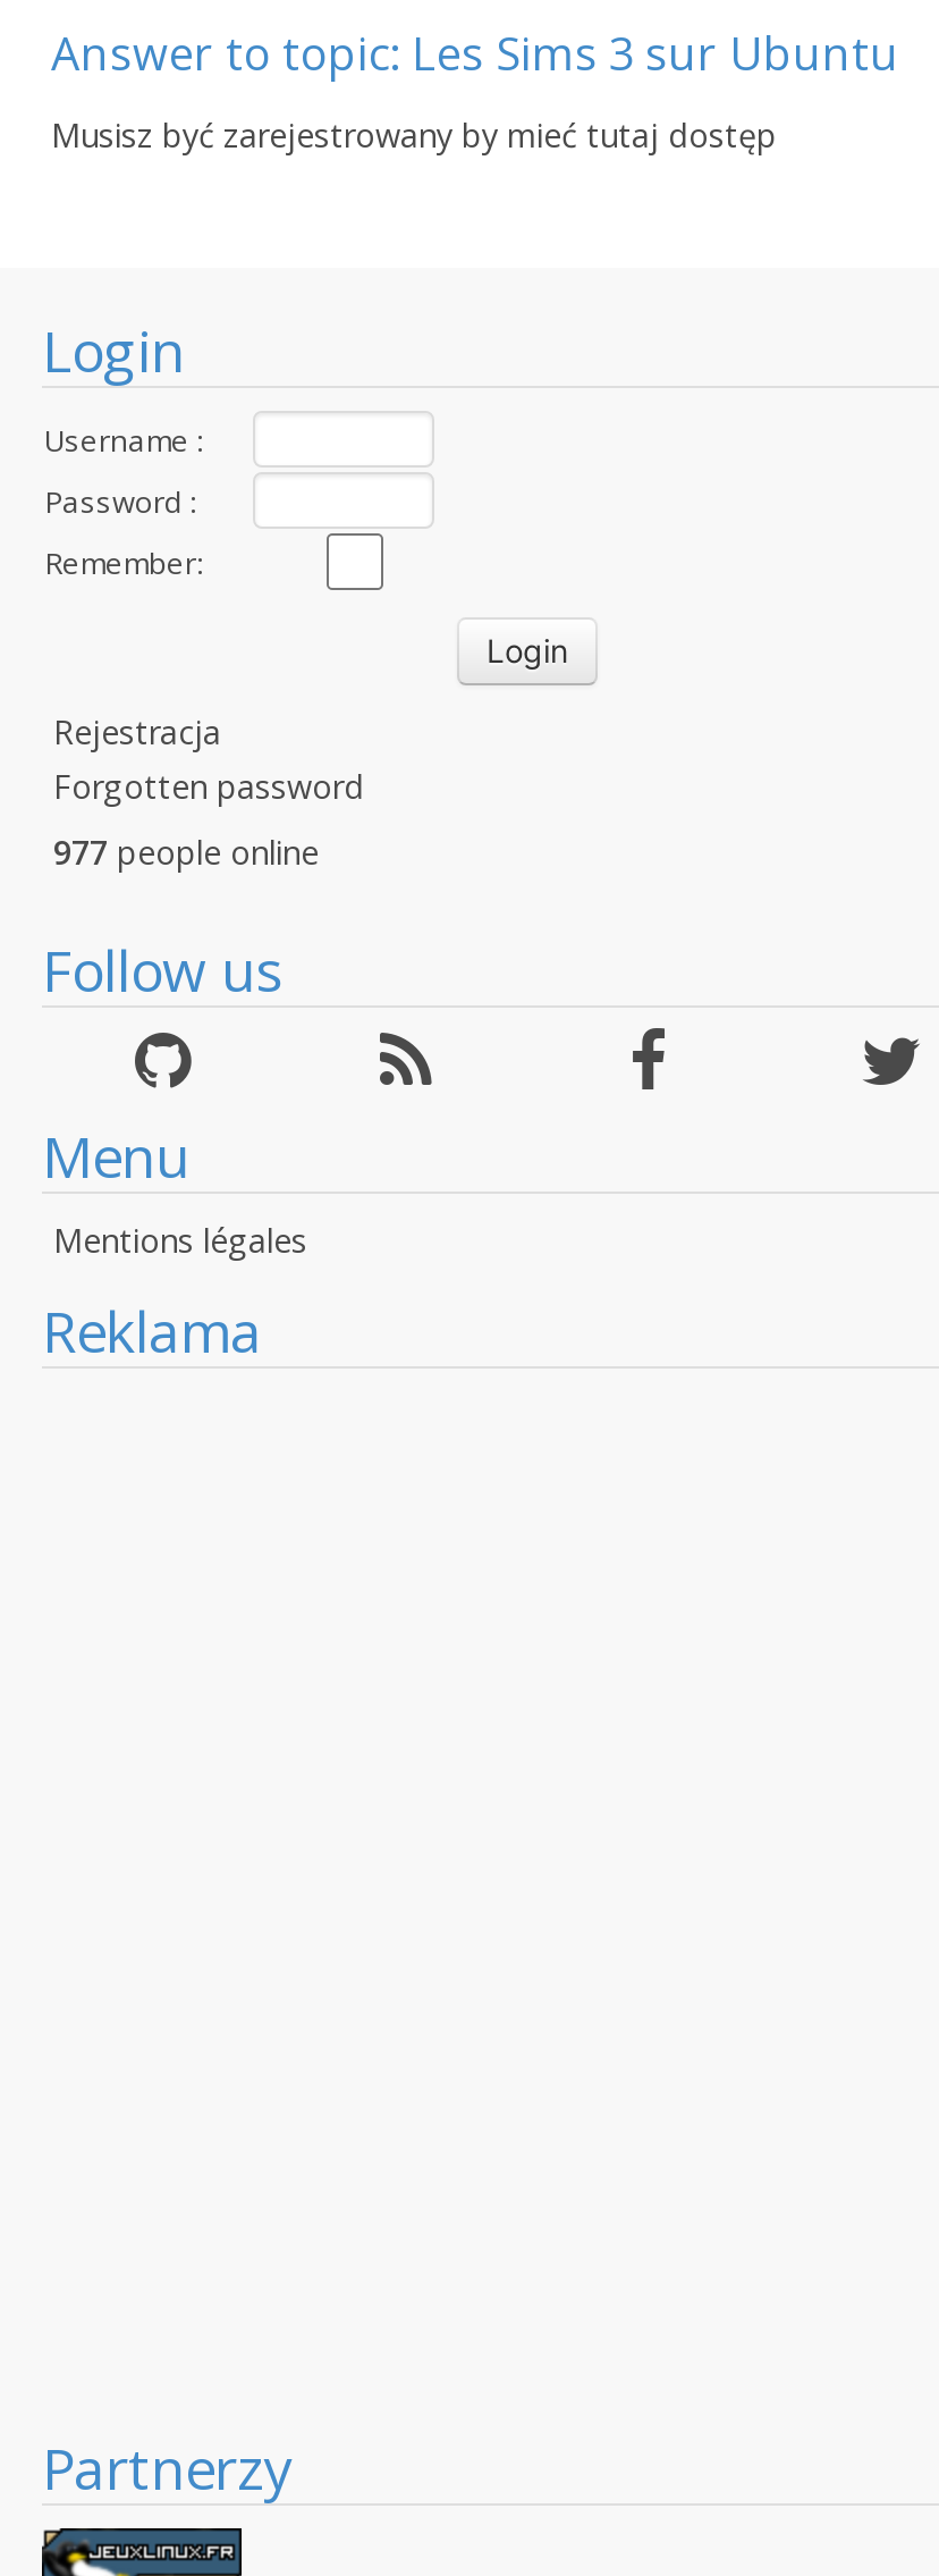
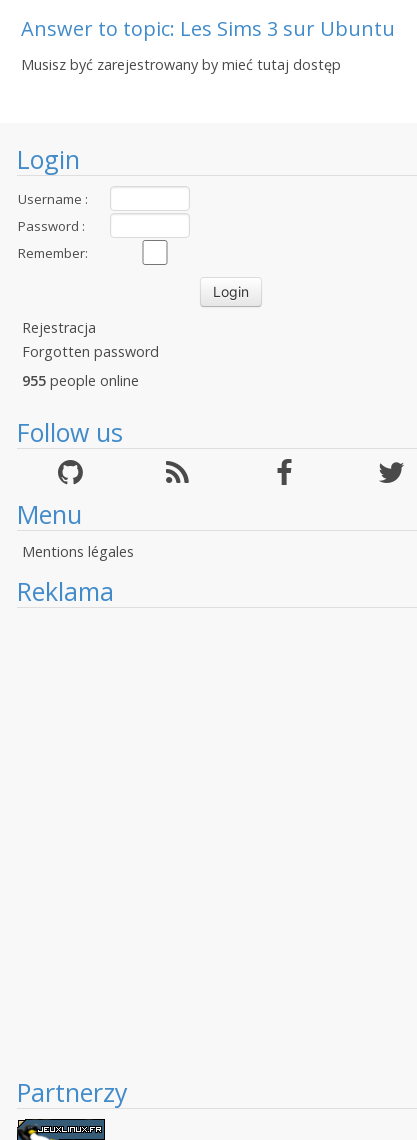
- 977 people online
+ 955 people online
